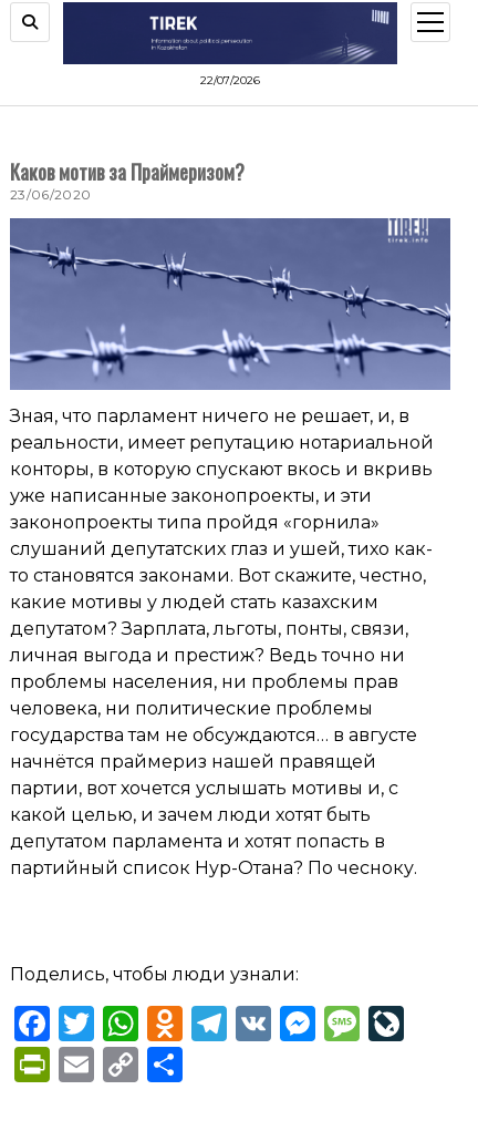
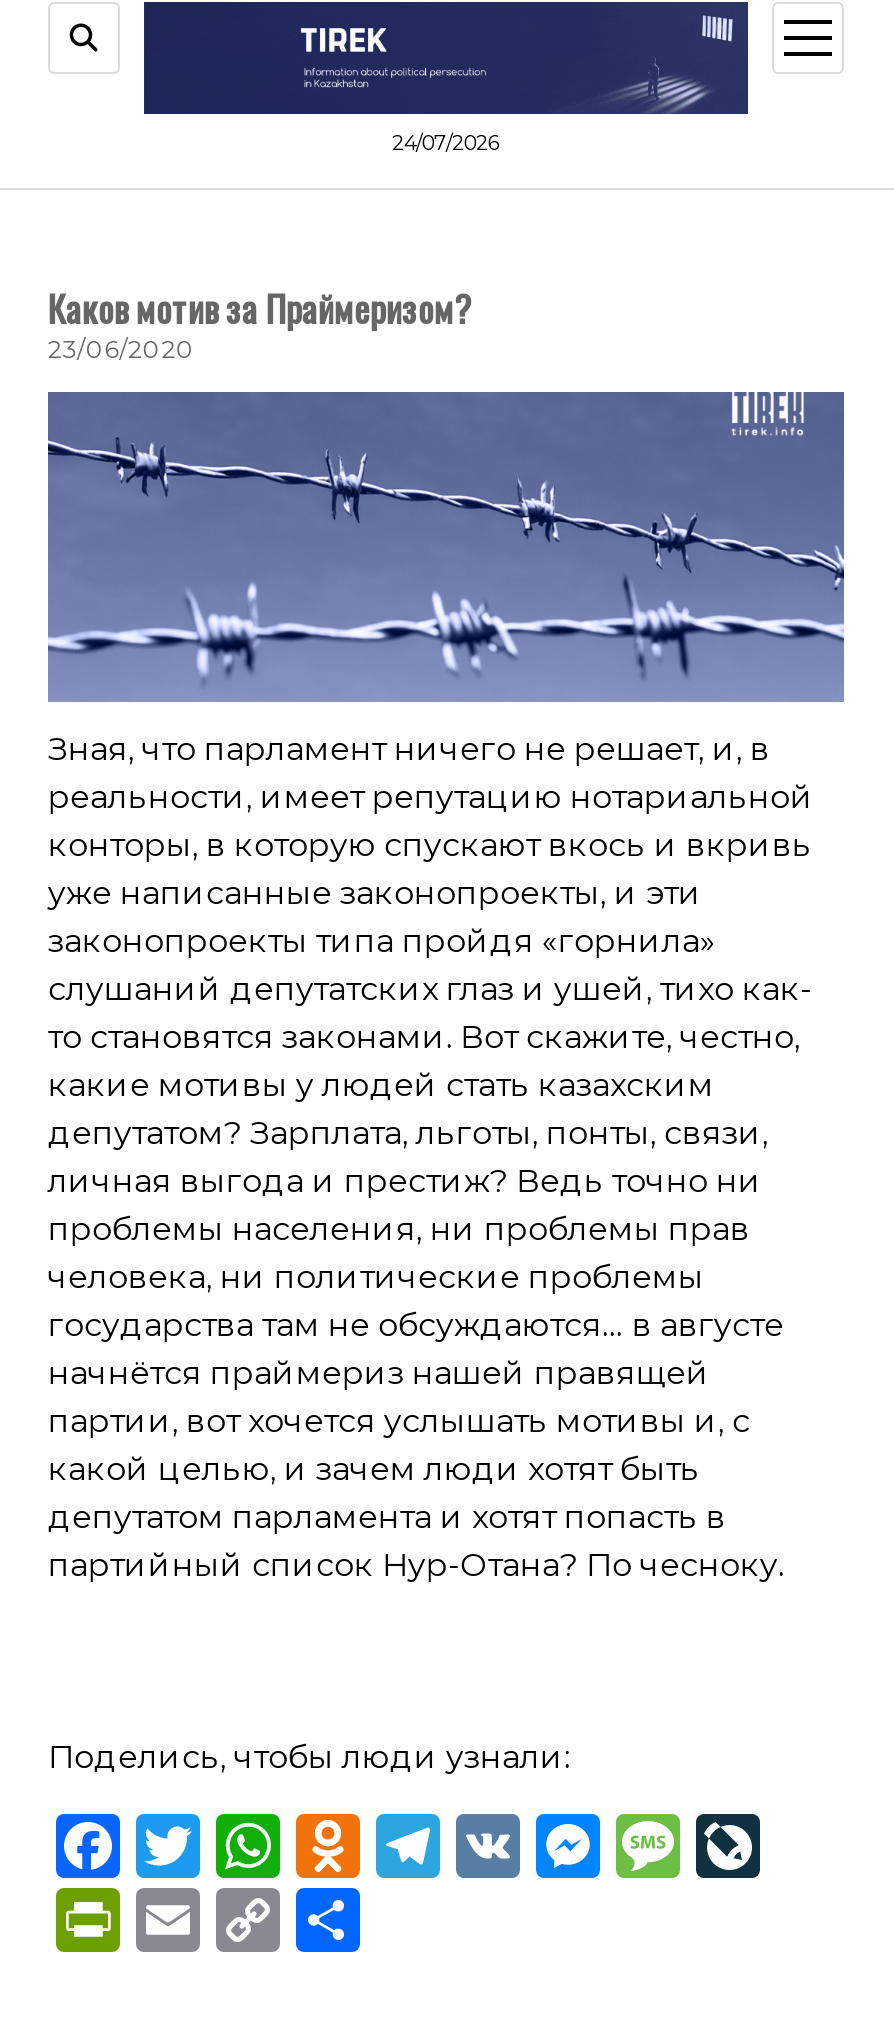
- 22/07/2026
+ 24/07/2026
